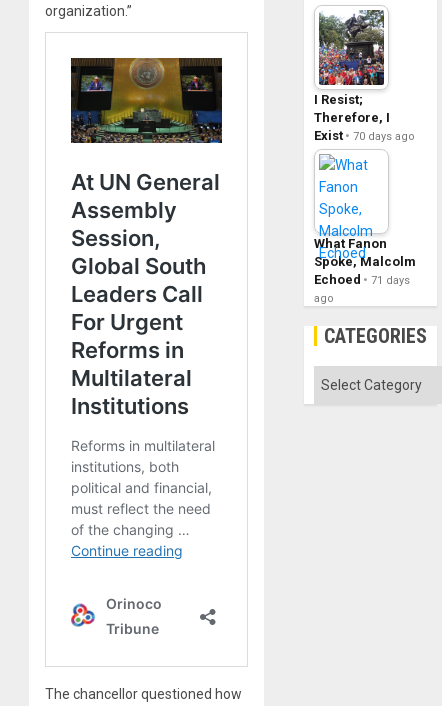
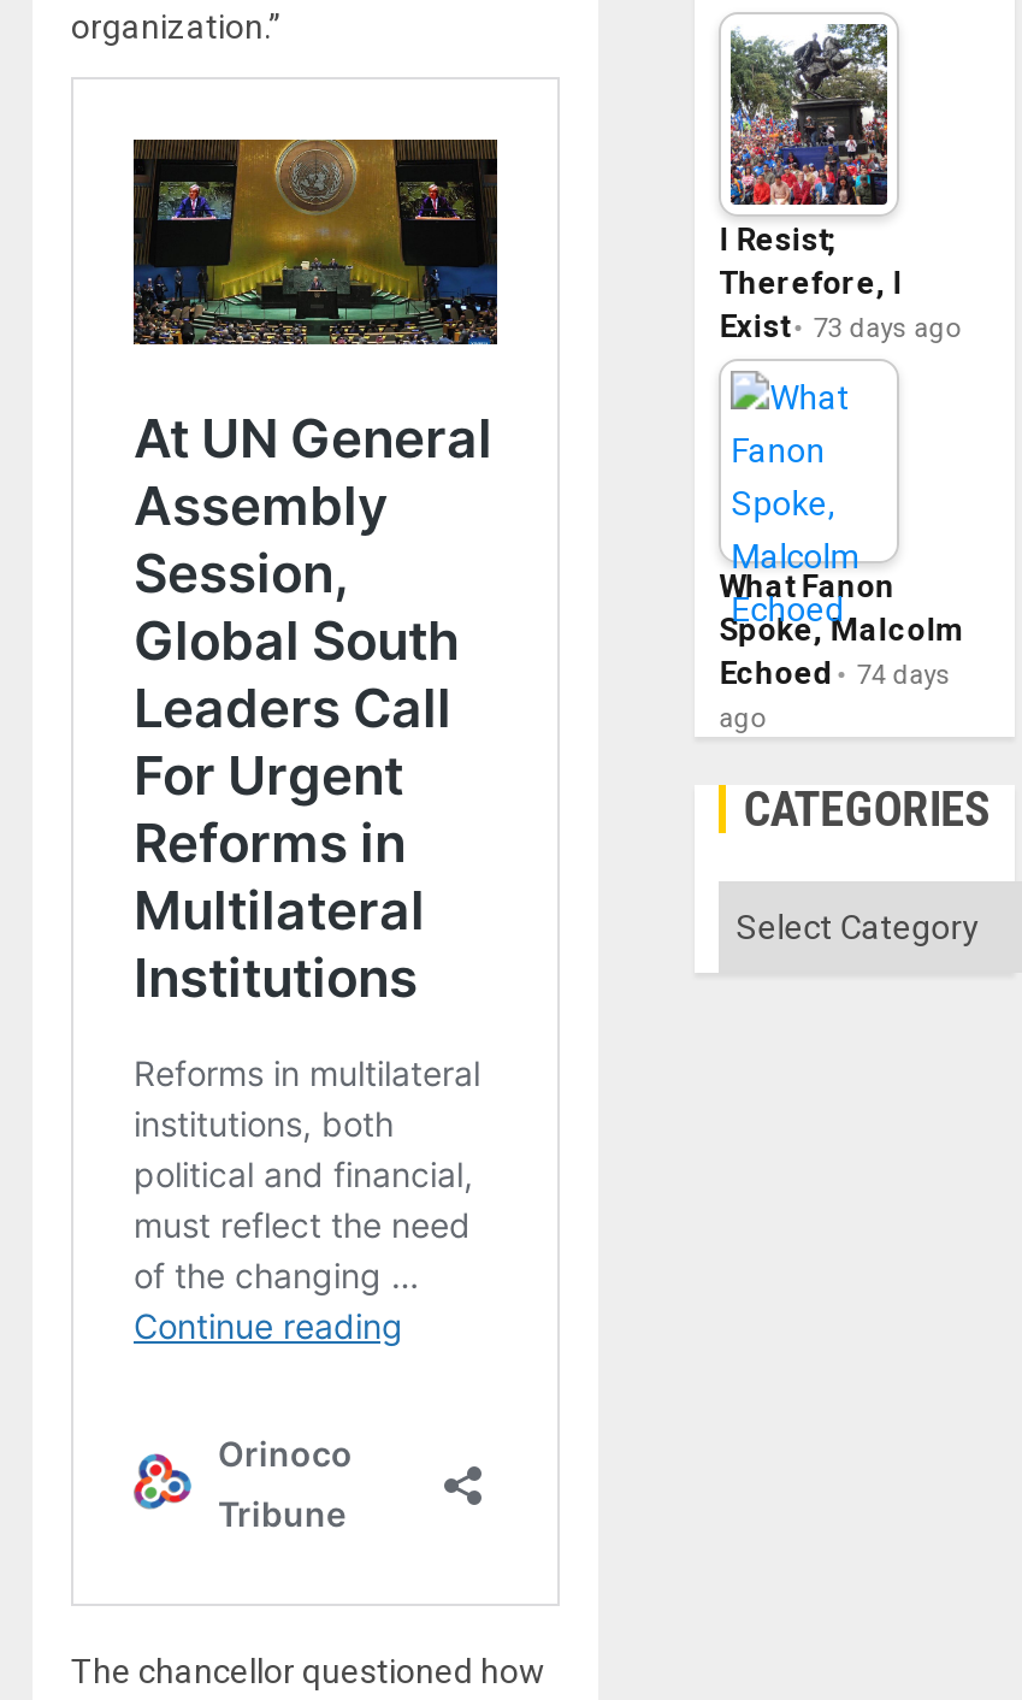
- Exist 70 days ago
+ Exist 73 days ago

- Echoed 71 days
+ Echoed 74 days
